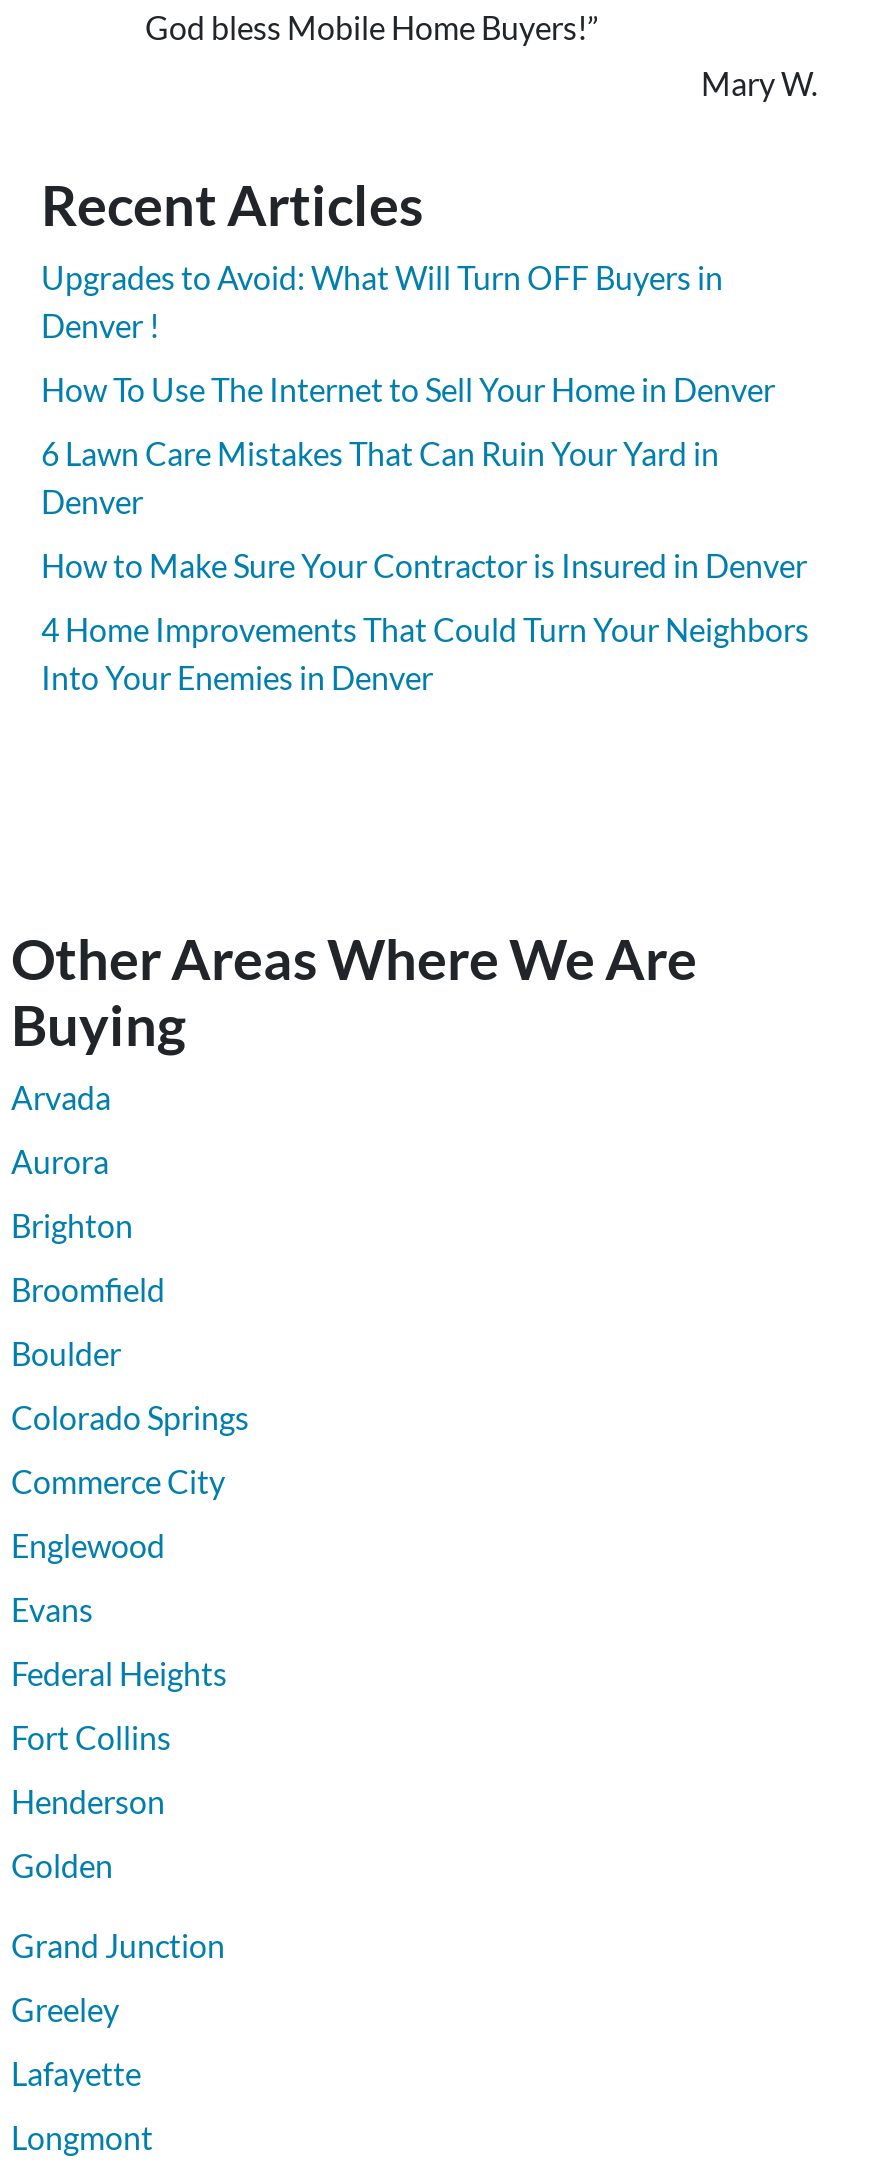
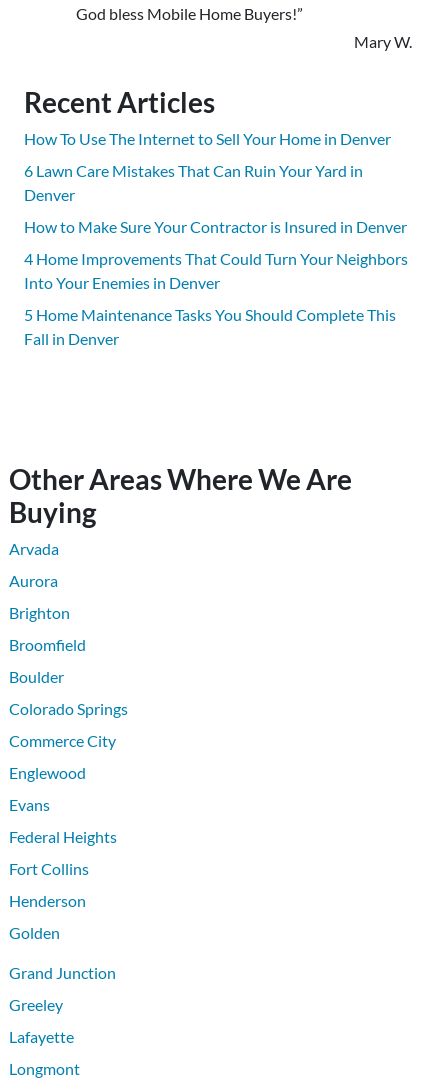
- Upgrades to Avoid: What Will Turn OFF Buyers in
- Denver !

moved up: How To Use The Internet to Sell Your Home in Denver | 6 Lawn Care Mistakes That Can Ruin Your Yard in | Denver | How to Make Sure Your Contractor is Insured in Denver | 4 Home Improvements That Could Turn Your Neighbors | Into Your Enemies in Denver

+ 5 Home Maintenance Tasks You Should Complete This
+ Fall in Denver
